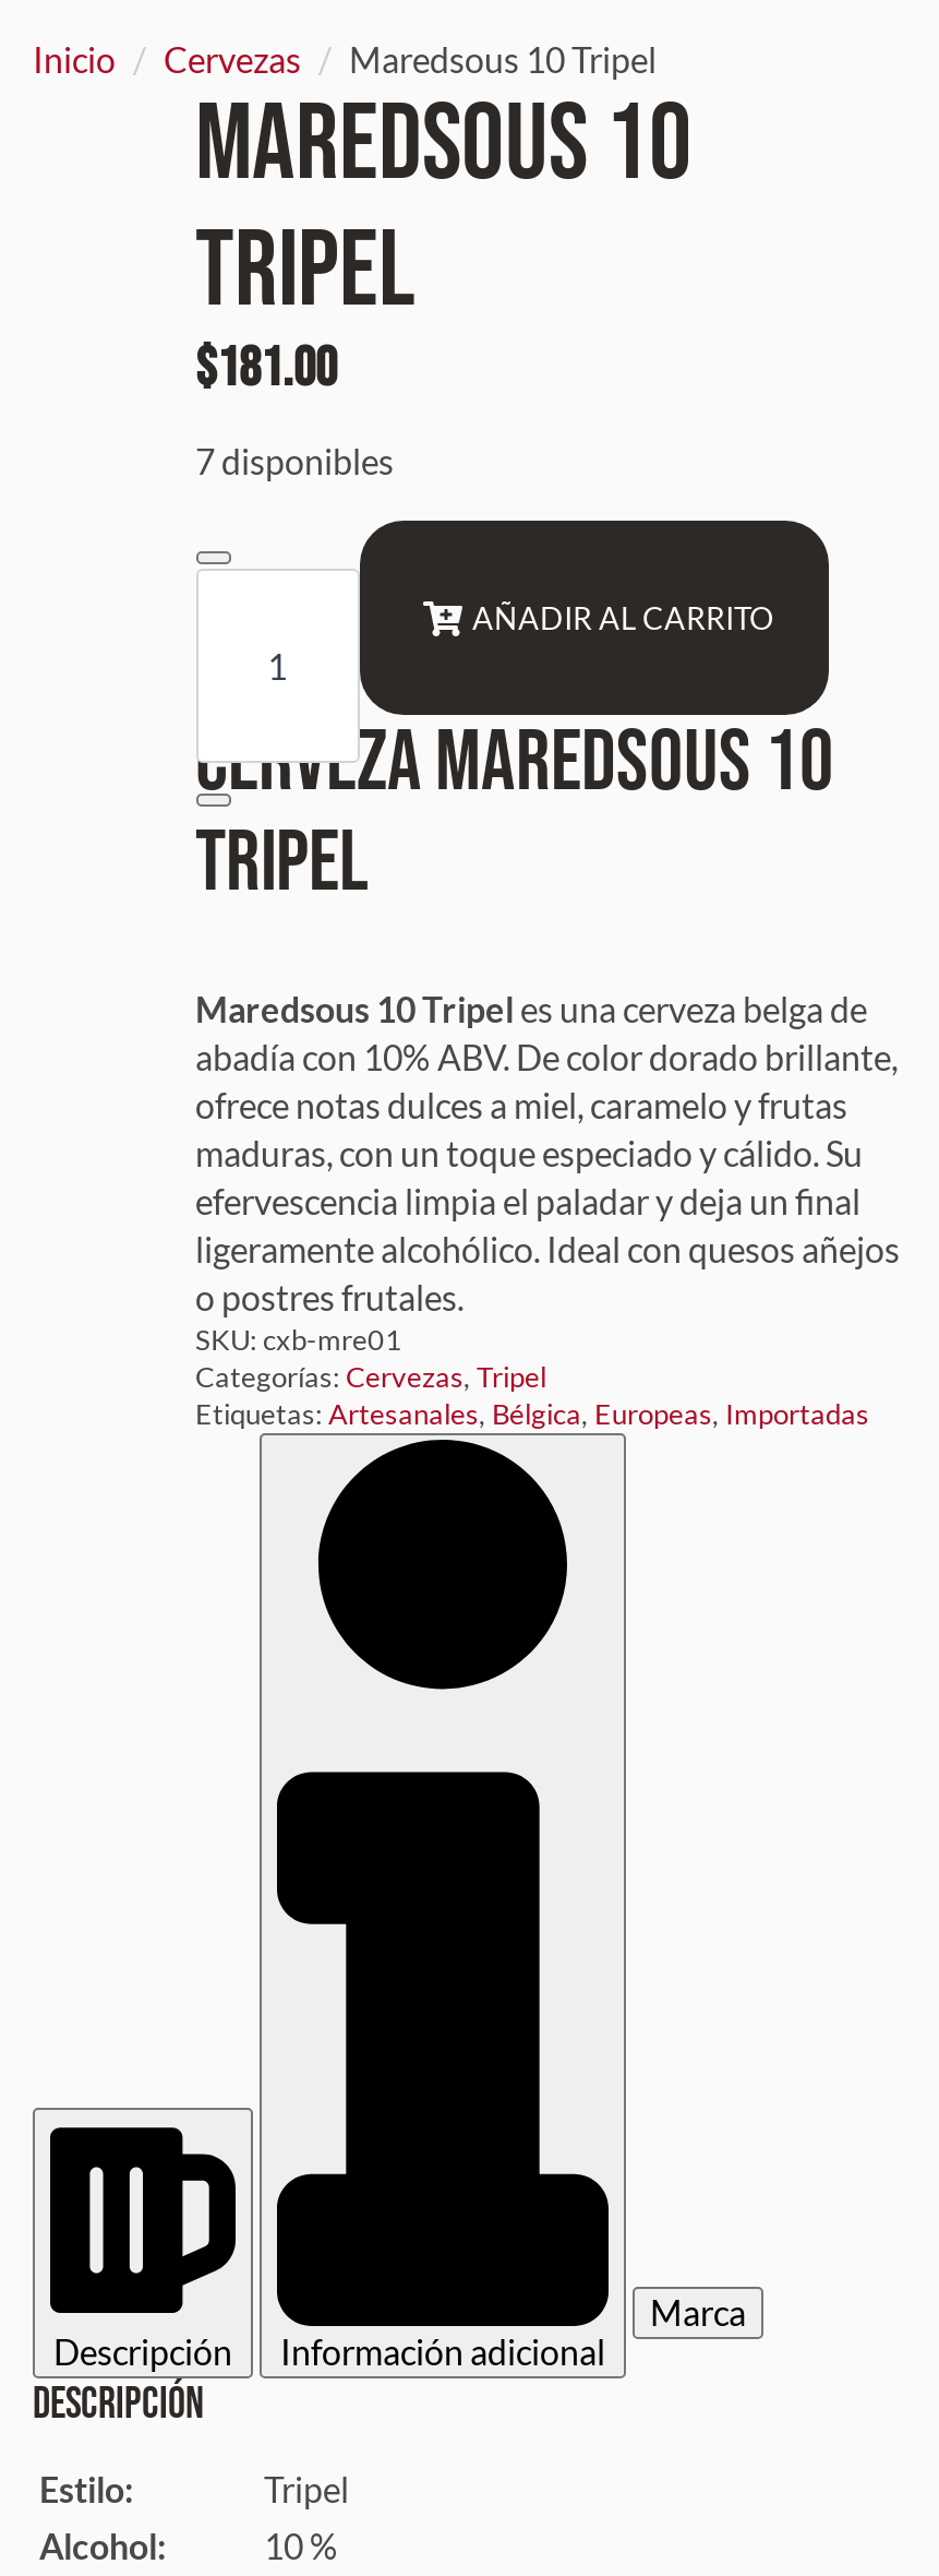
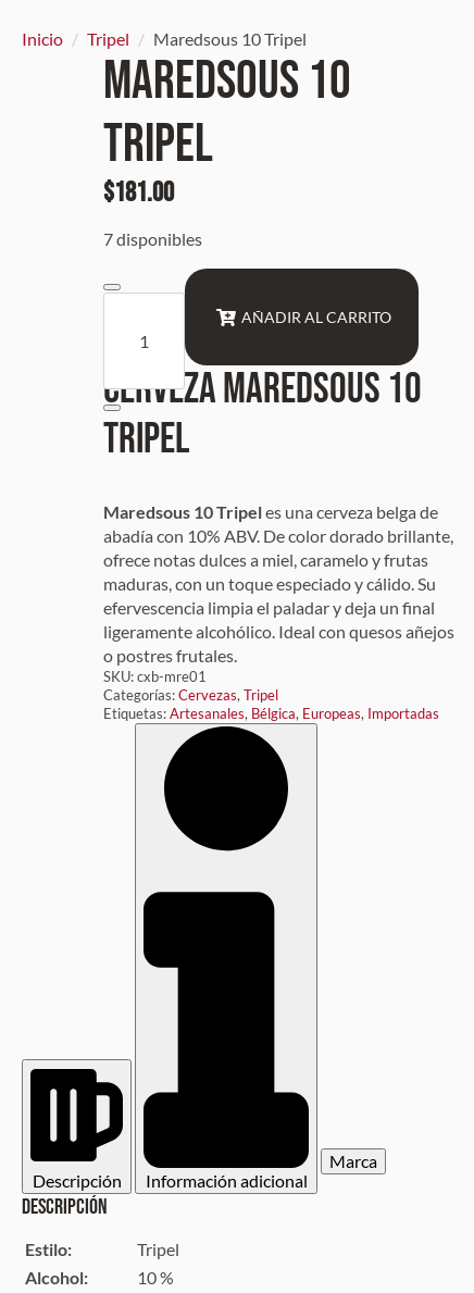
- Cervezas
+ Tripel
